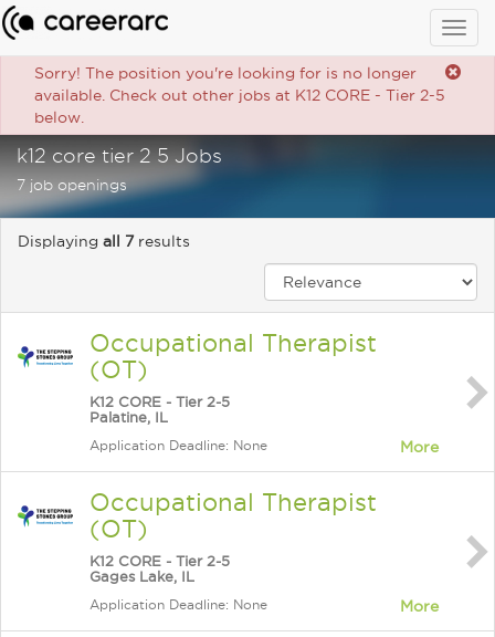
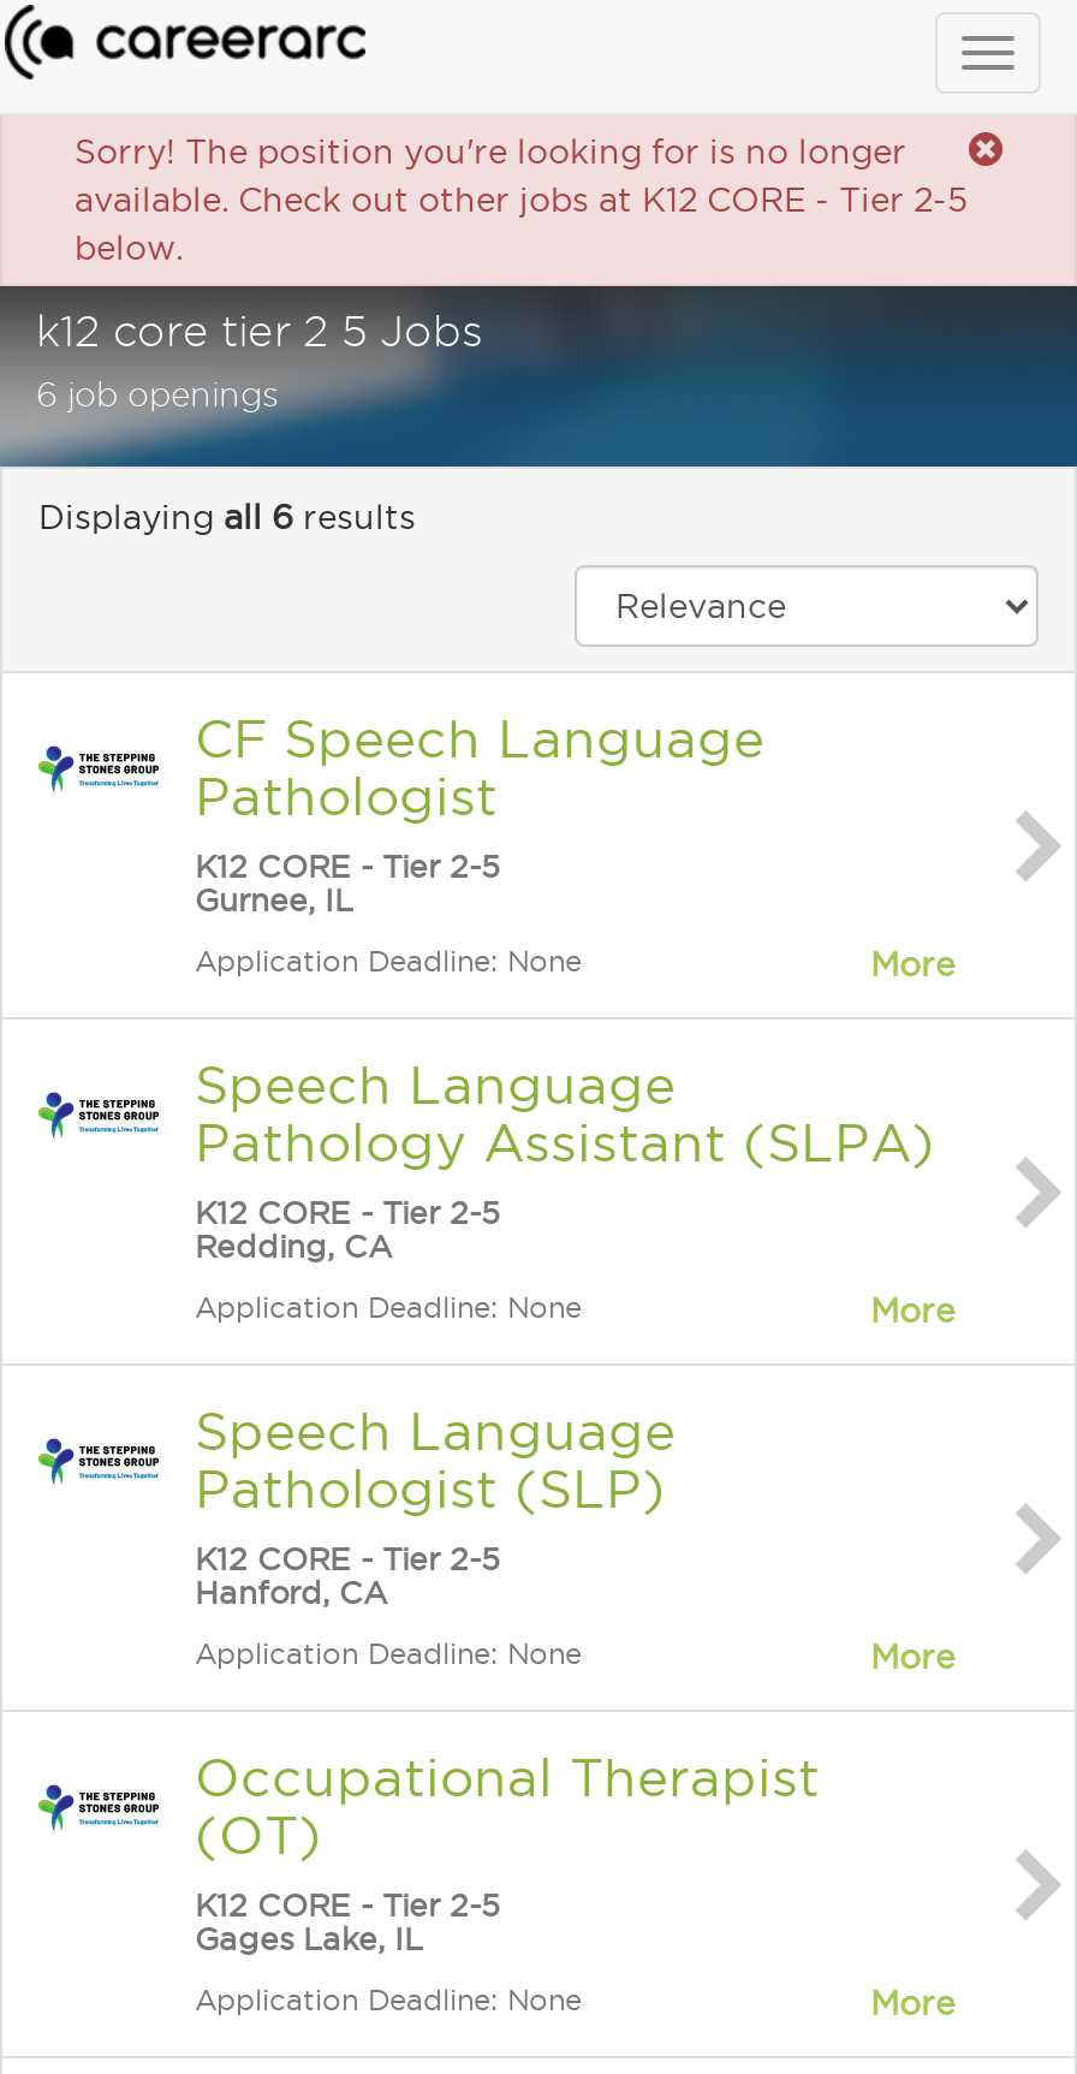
- 7 job openings
+ 6 job openings

- Displaying all 7 results
+ Displaying all 6 results

- Occupational Therapist
- (OT)
+ CF Speech Language
+ Pathologist

- Palatine, IL
+ Gurnee, IL
+ Application Deadline: None
+ More
+ Speech Language
+ Pathology Assistant (SLPA)
+ K12 CORE - Tier 2-5
+ Redding, CA
+ Application Deadline: None
+ More
+ Speech Language
+ Pathologist (SLP)
+ K12 CORE - Tier 2-5
+ Hanford, CA
